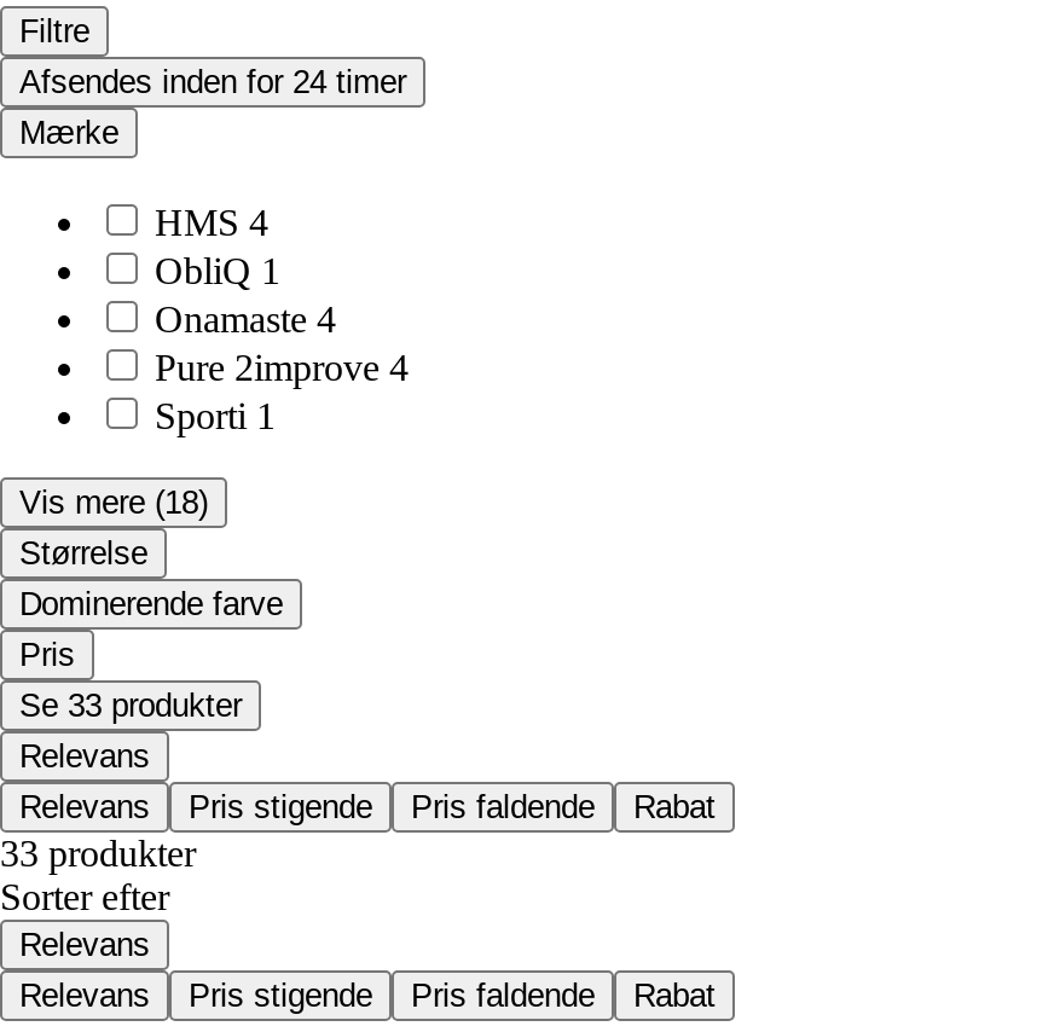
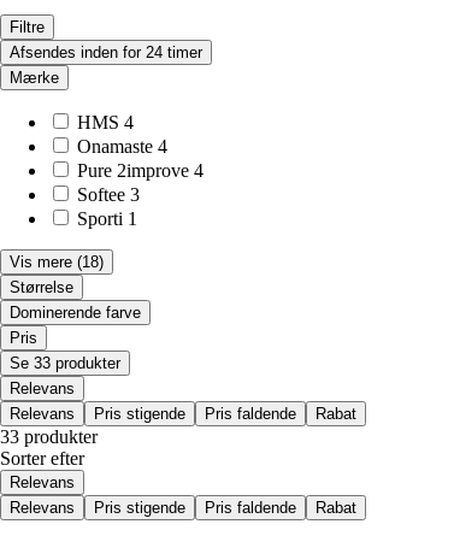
- ObliQ 1

moved up: Onamaste 4 | Pure 2improve 4

+ Softee 3
